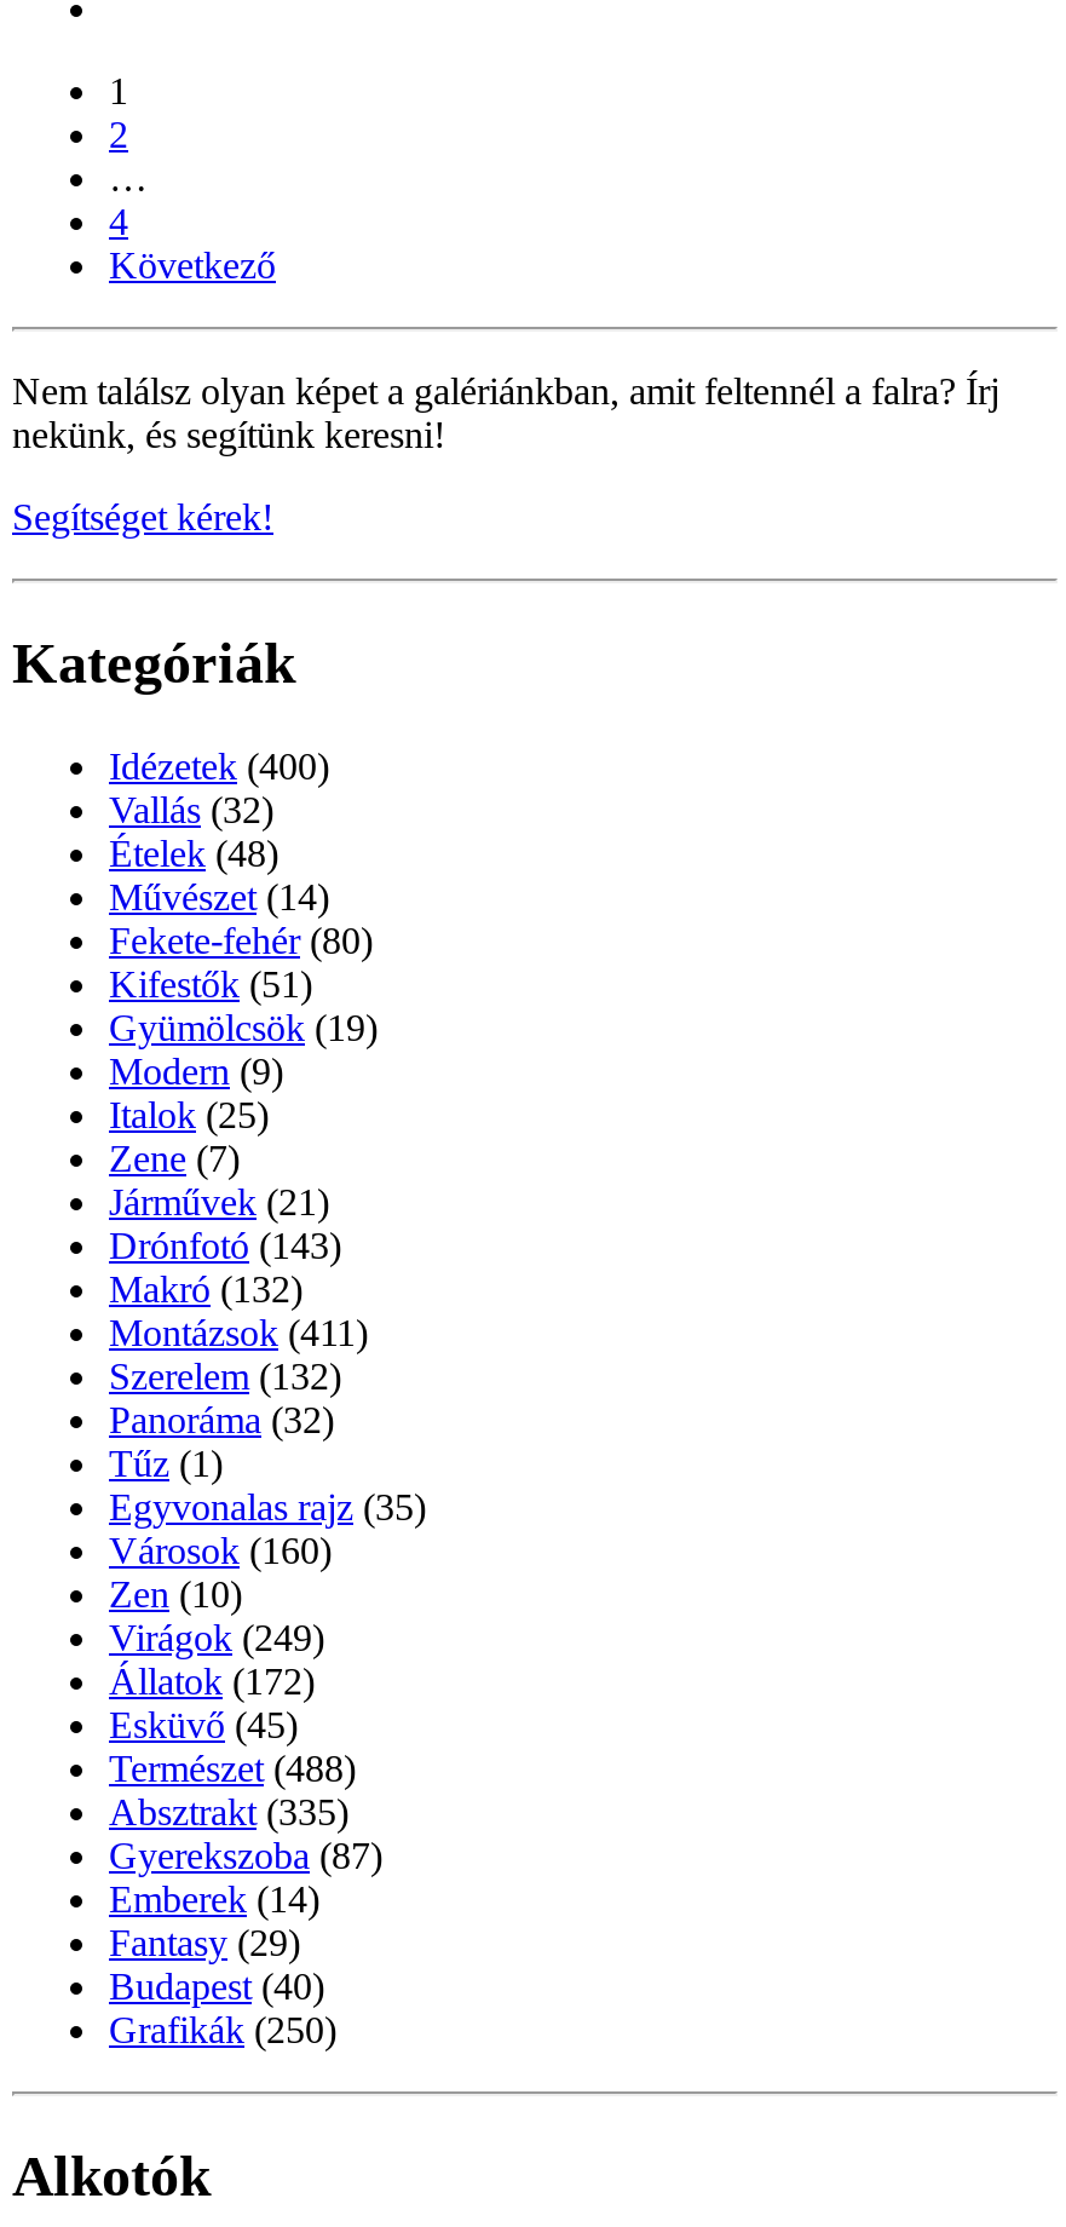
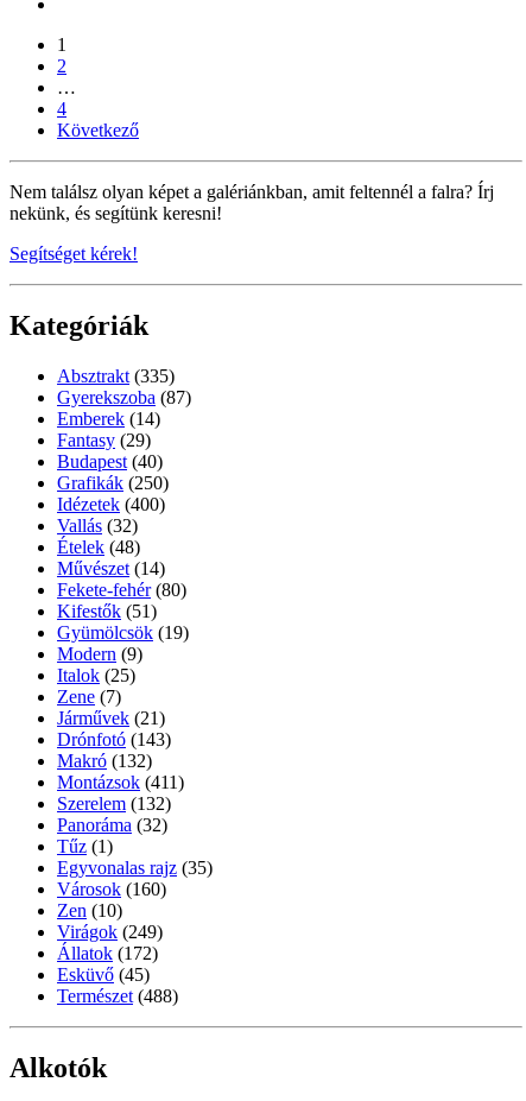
moved down: Idézetek (400) | Vallás (32) | Ételek (48) | ... | Esküvő (45) | Természet (488)

moved up: Absztrakt (335) | Gyerekszoba (87) | Emberek (14) | Fantasy (29) | Budapest (40) | Grafikák (250)
